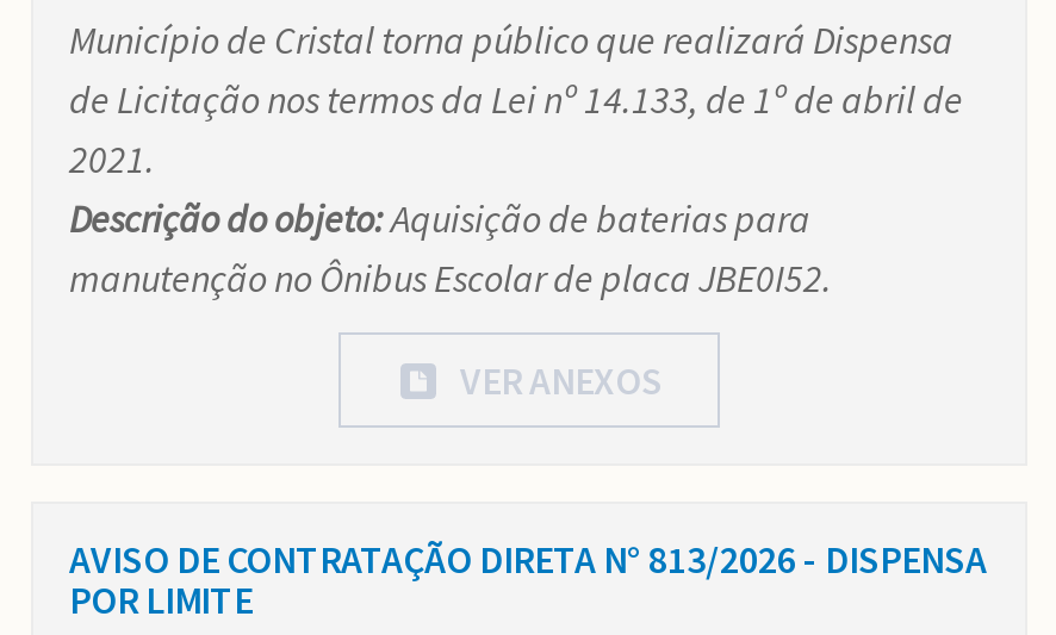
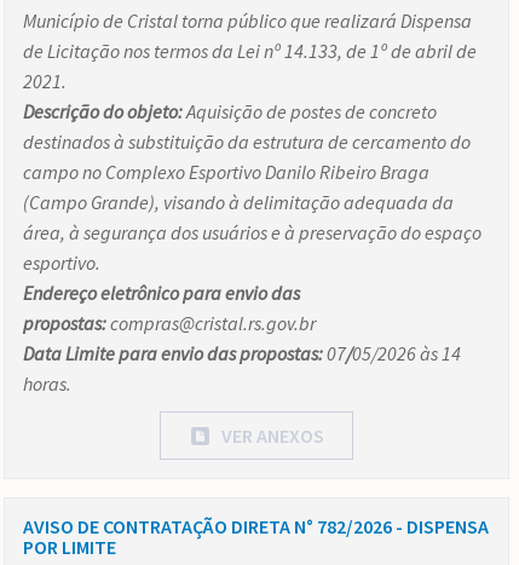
- Descrição do objeto:Aquisição de baterias para
- manutenção no Ônibus Escolar de placa JBE0I52.
+ Descrição do objeto:Aquisição de postes de concreto
+ destinados à substituição da estrutura de cercamento do
+ campo no Complexo Esportivo Danilo Ribeiro Braga
+ (Campo Grande), visando à delimitação adequada da
+ área, à segurança dos usuários e à preservação do espaço
+ esportivo.
+ Endereço eletrônico para envio das
+ propostas:compras@cristal.rs.gov.br
+ Data Limite para envio das propostas: 07/05/2026 às 14
+ horas.

- AVISO DE CONTRATAÇÃO DIRETA N° 813/2026 - DISPENSA
+ AVISO DE CONTRATAÇÃO DIRETA N° 782/2026 - DISPENSA
